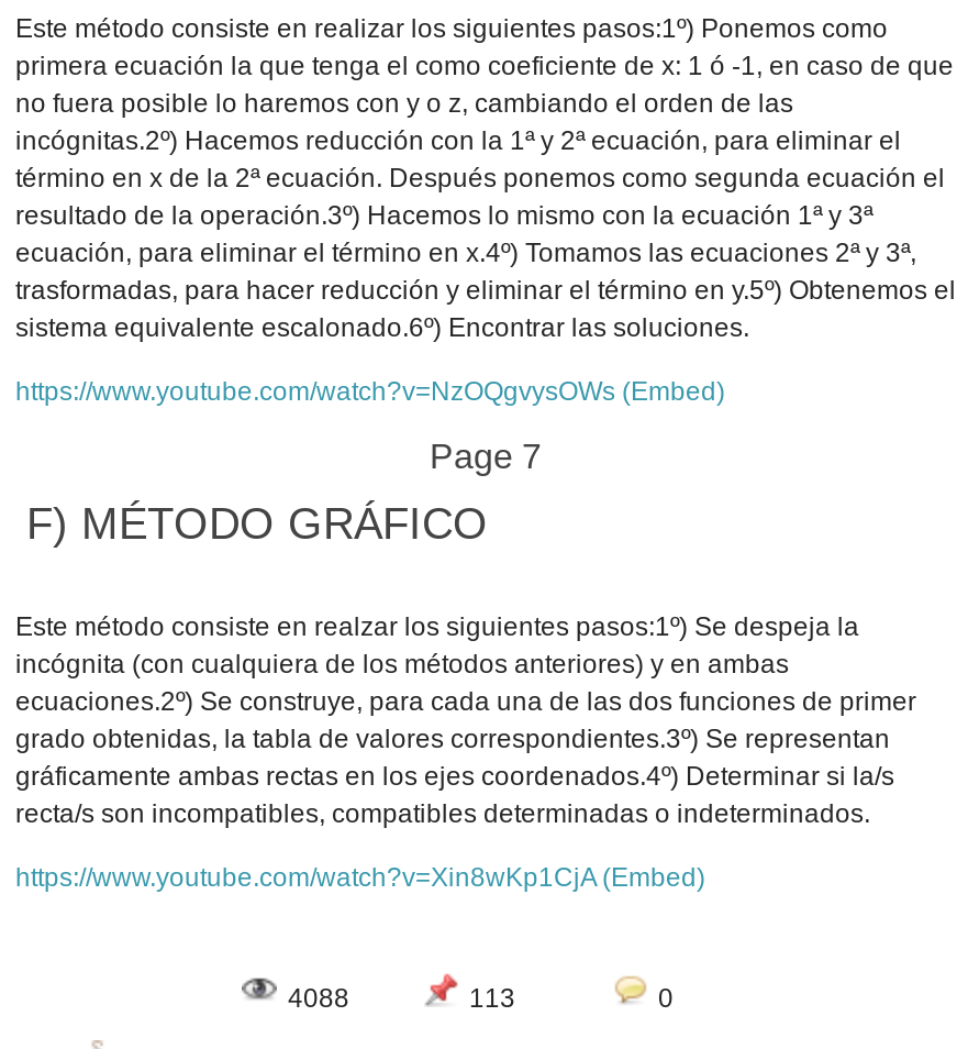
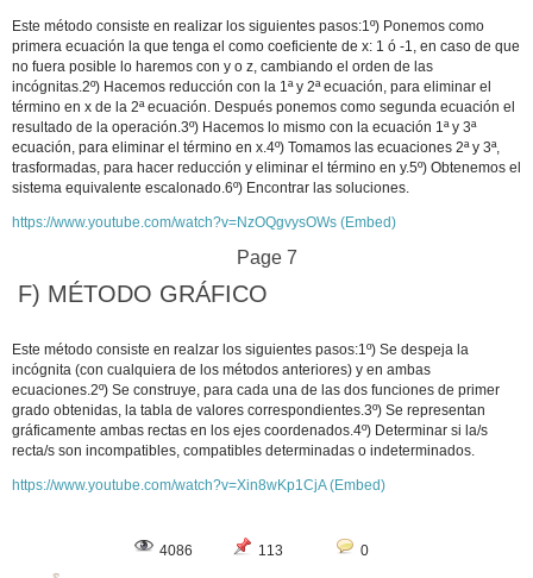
- 4088
+ 4086
